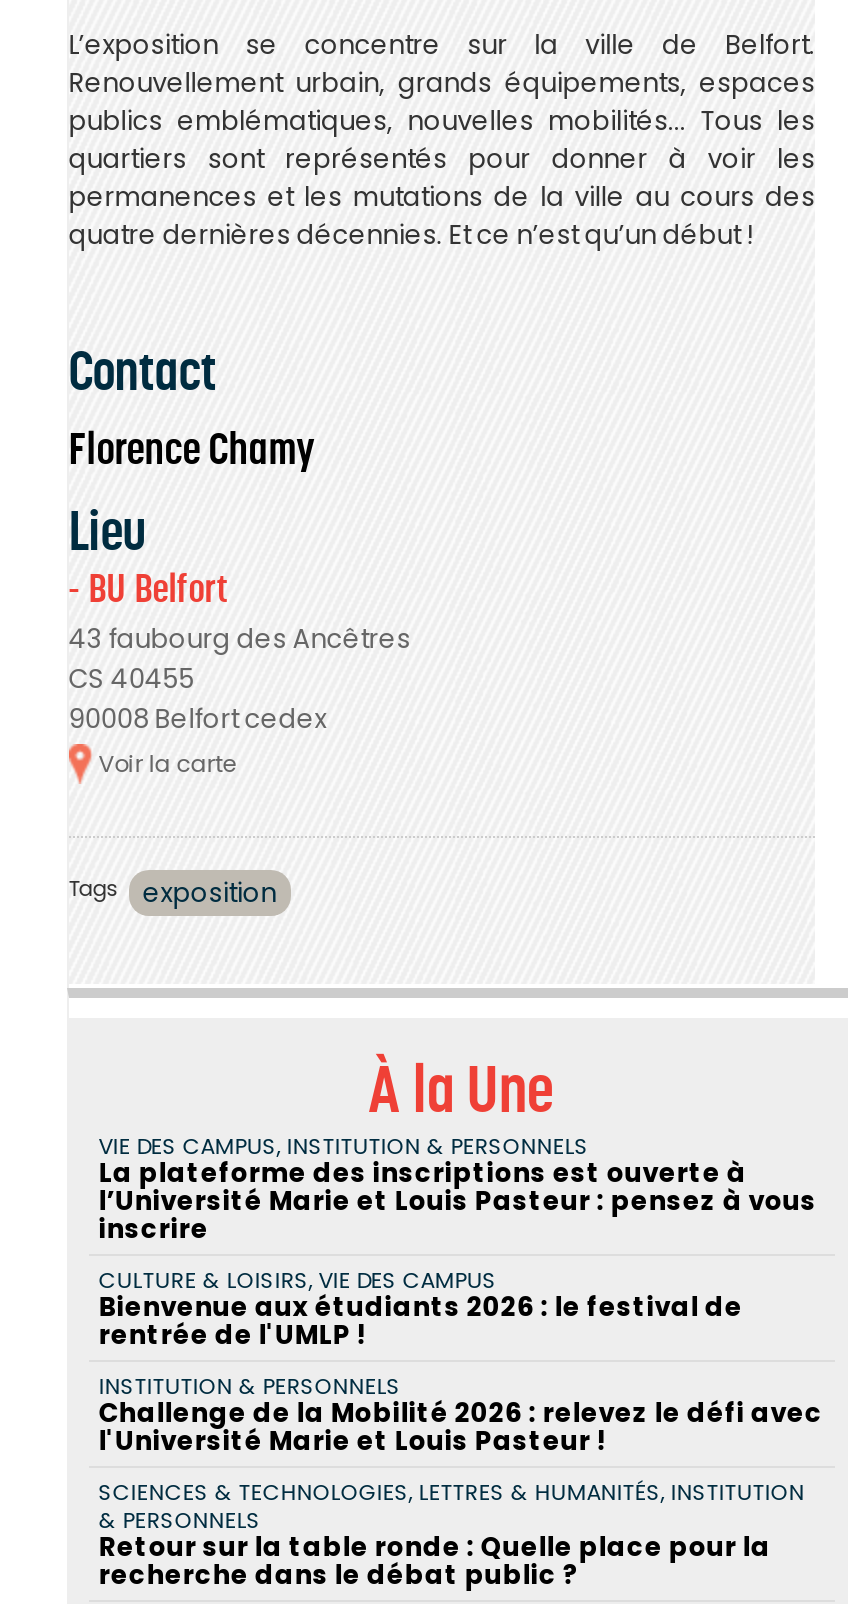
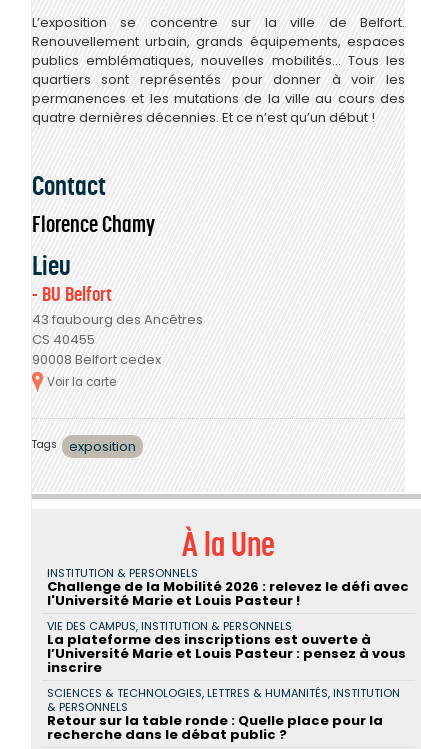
moved down: VIE DES CAMPUS, INSTITUTION & PERSONNELS | La plateforme des inscriptions est ouverte à | l’Université Marie et Louis Pasteur : pensez à vous | inscrire

- CULTURE & LOISIRS, VIE DES CAMPUS
- Bienvenue aux étudiants 2026 : le festival de
- rentrée de l'UMLP !

moved up: INSTITUTION & PERSONNELS | Challenge de la Mobilité 2026 : relevez le défi avec | l'Université Marie et Louis Pasteur !
